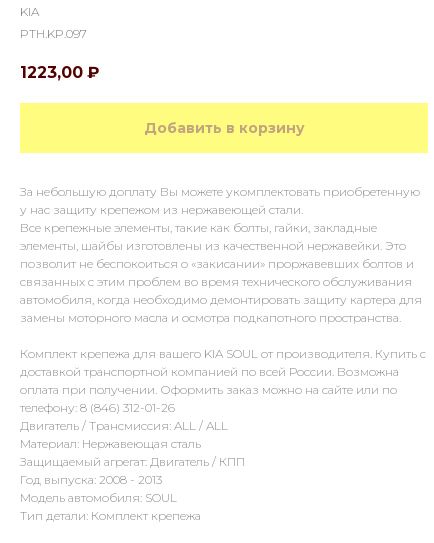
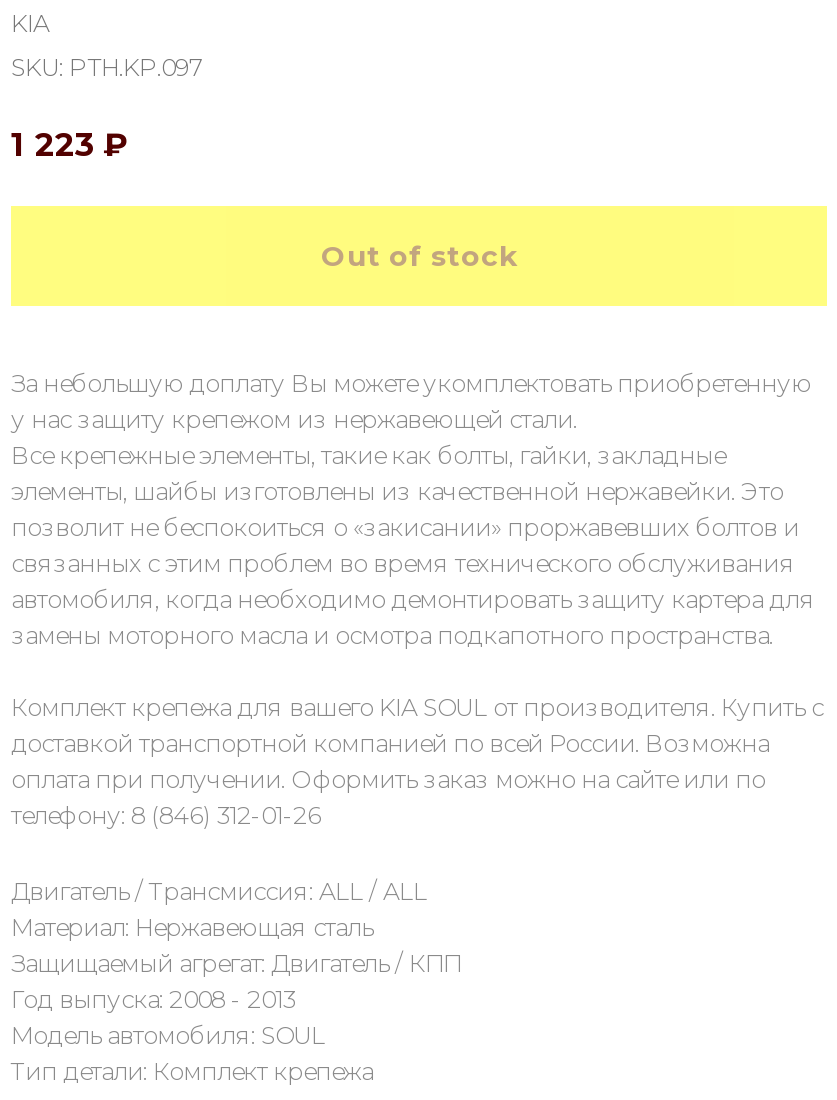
- PTH.KP.097
+ SKU: PTH.KP.097

- 1223,00 ₽
+ 1 223 ₽

- Добавить в корзину
+ Out of stock
